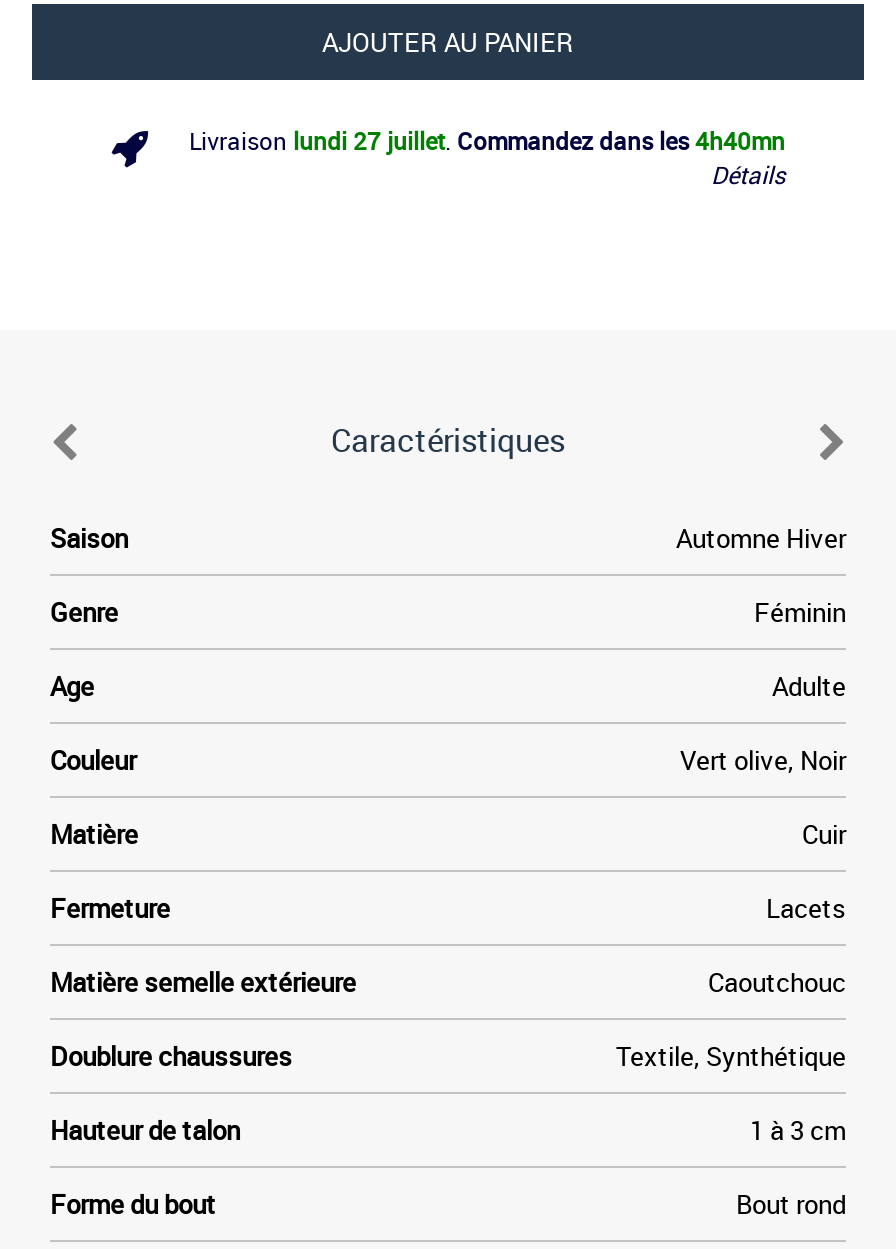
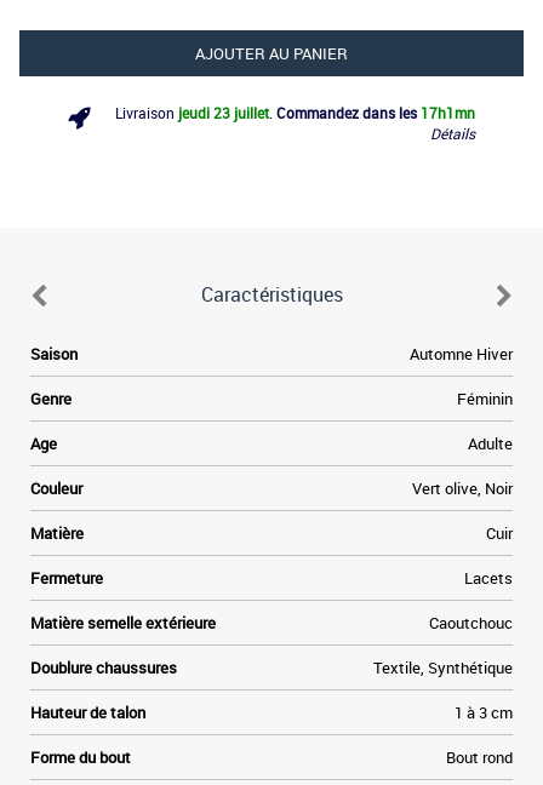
- Livraison lundi 27 juillet. Commandez dans les 4h40mn
+ Livraison jeudi 23 juillet. Commandez dans les 17h1mn
